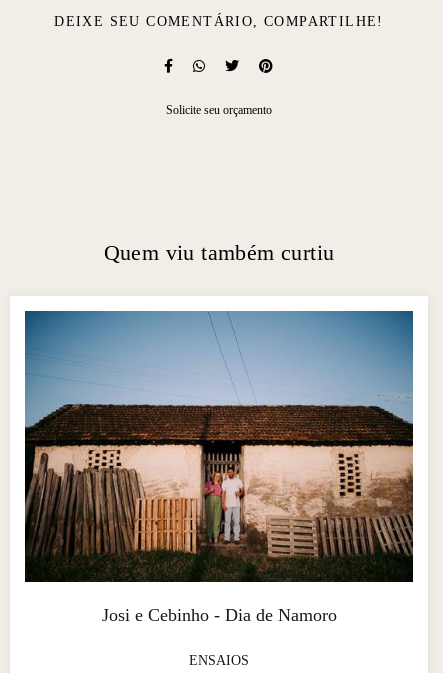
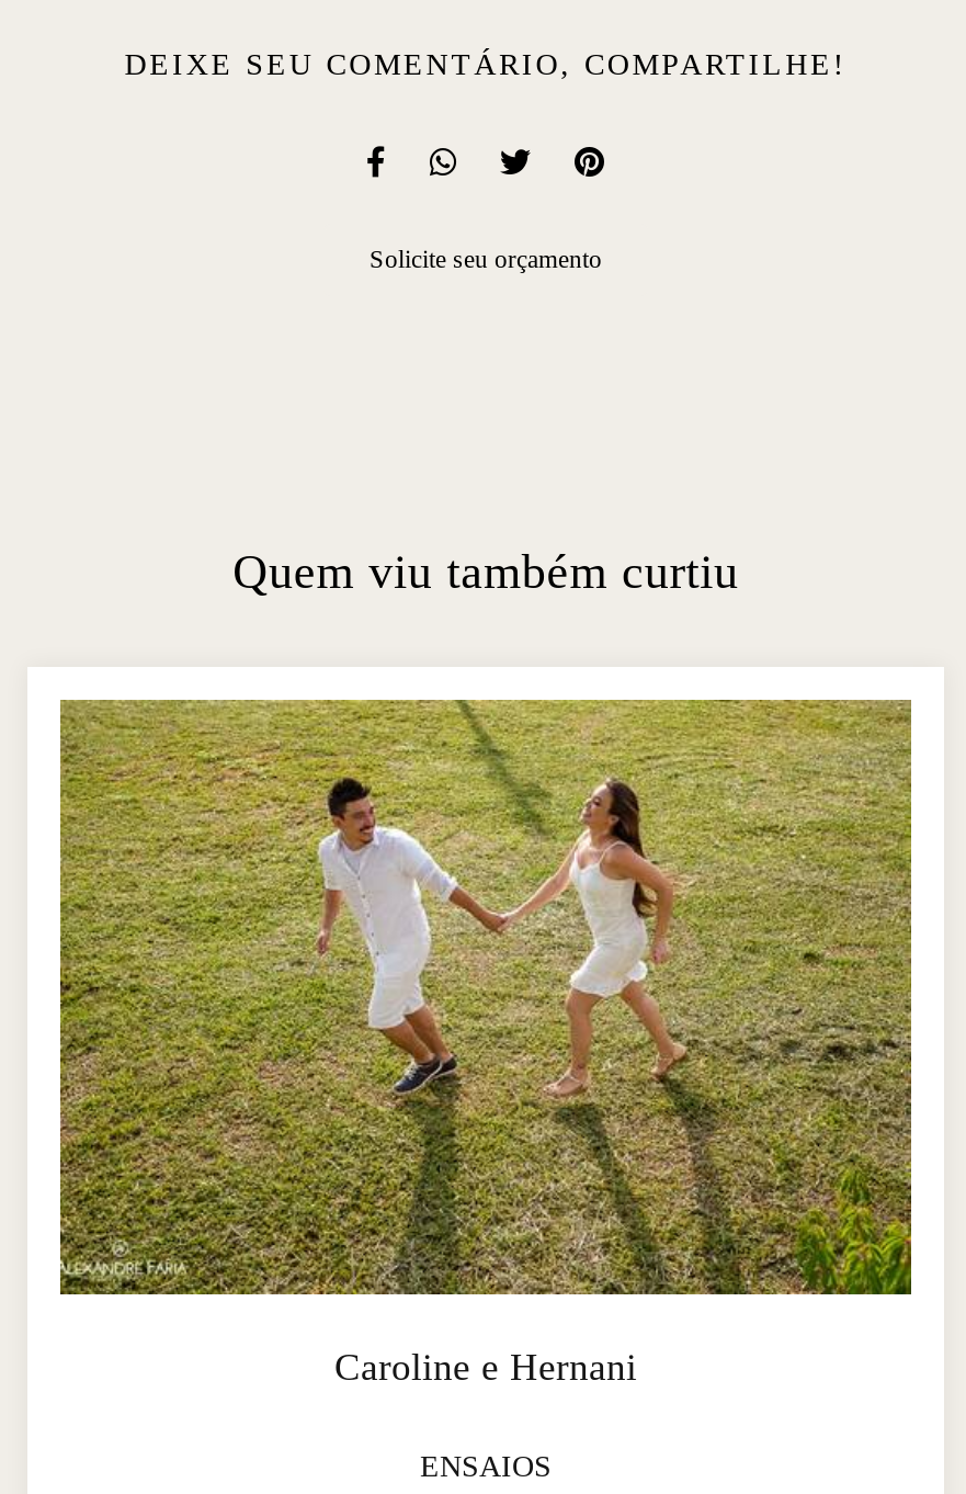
- [image]
- Josi e Cebinho - Dia de Namoro
+ [image]
+ Caroline e Hernani
